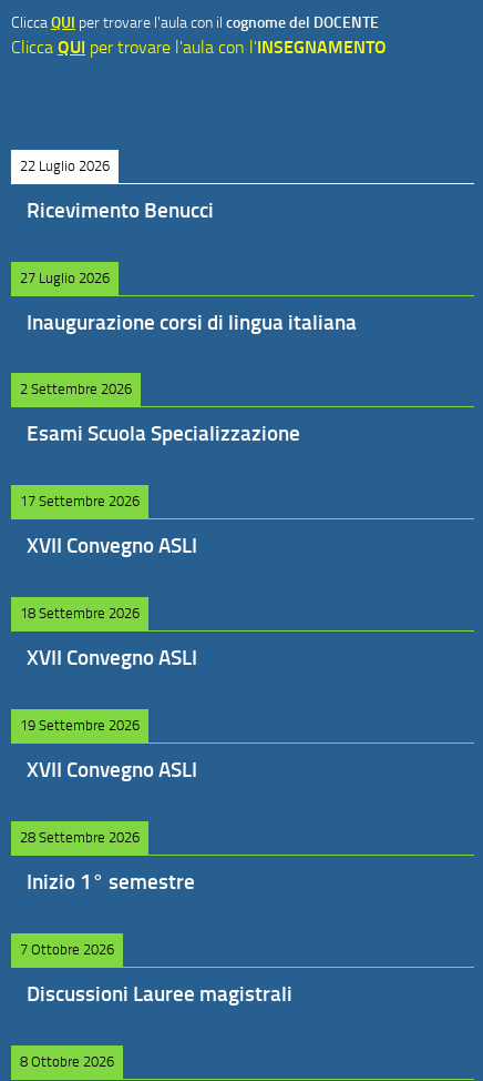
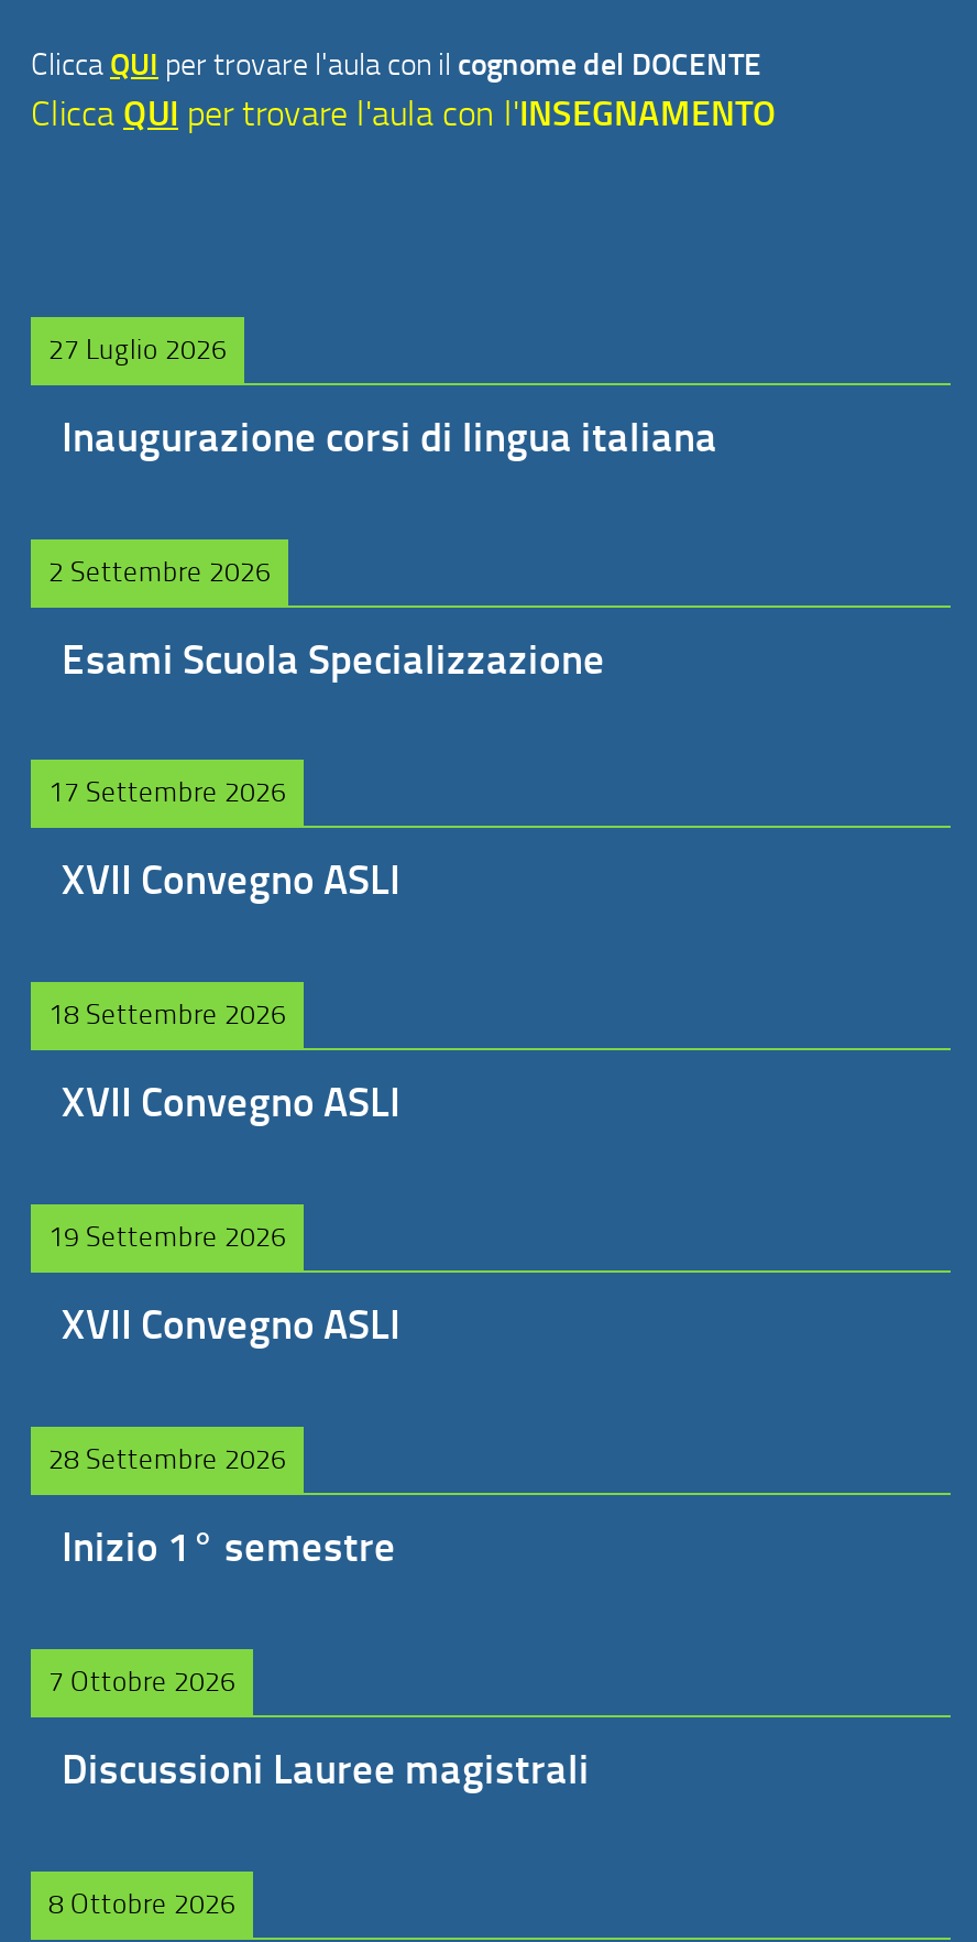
- 22 Luglio 2026
- Ricevimento Benucci
